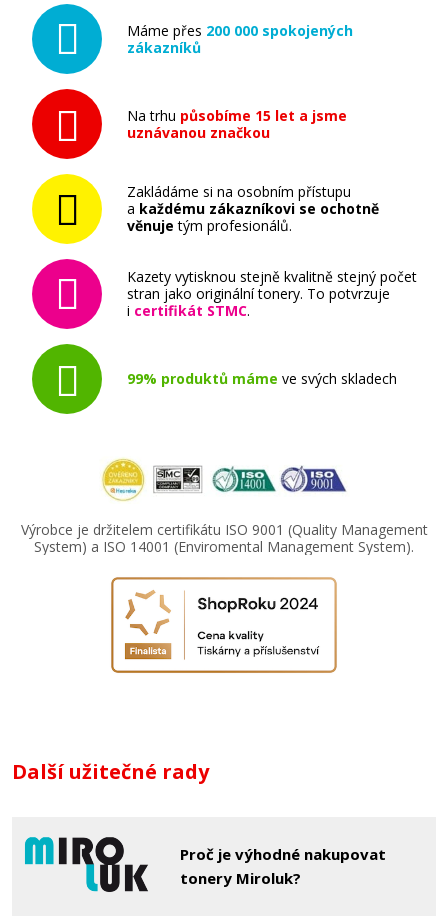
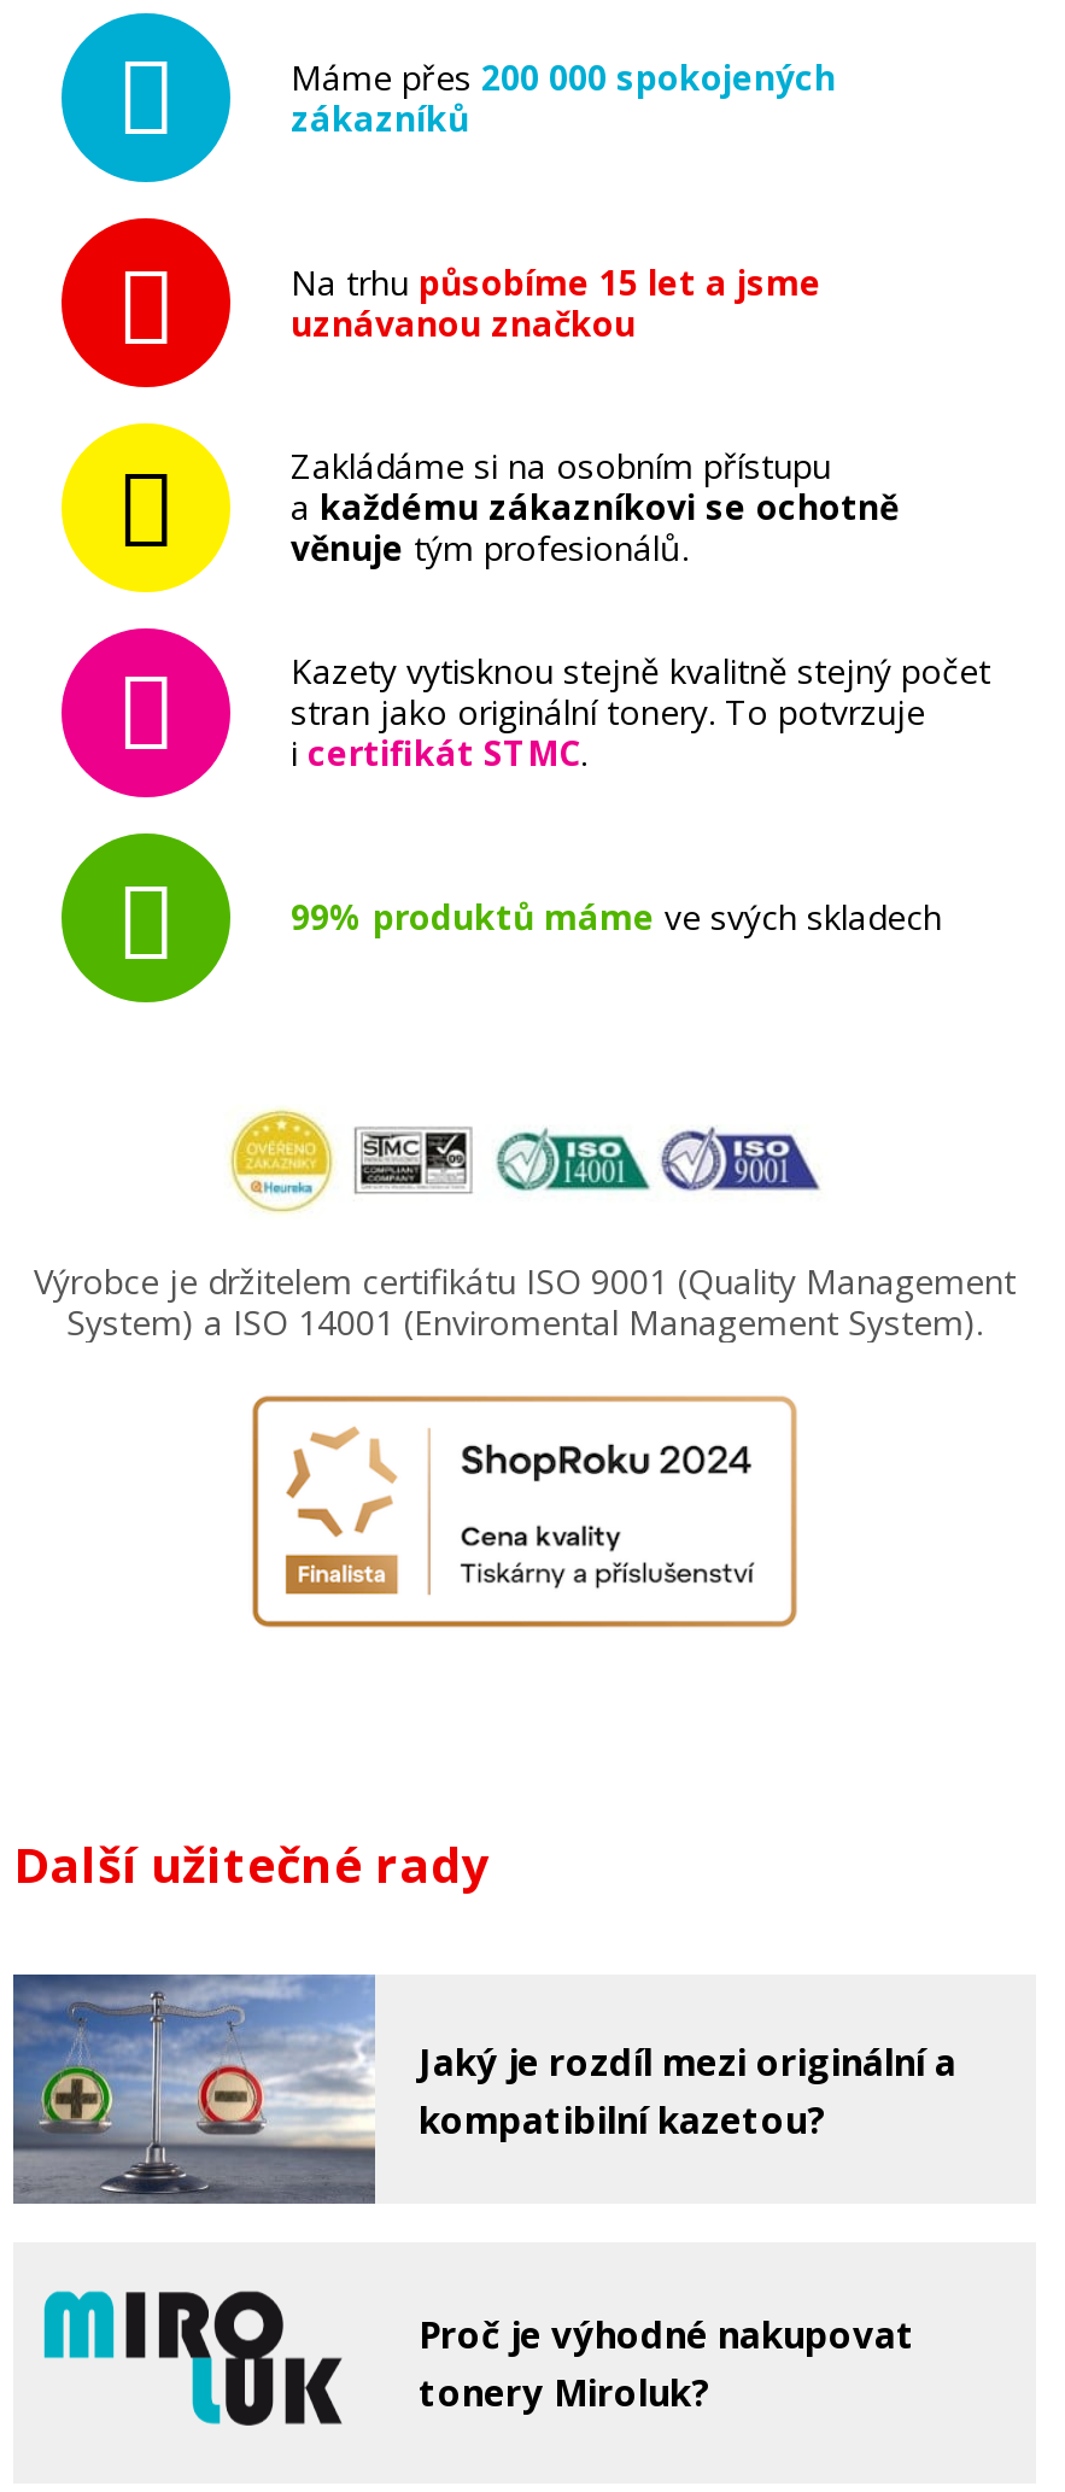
+ [image]
+ Jaký je rozdíl mezi originální a
+ kompatibilní kazetou?
